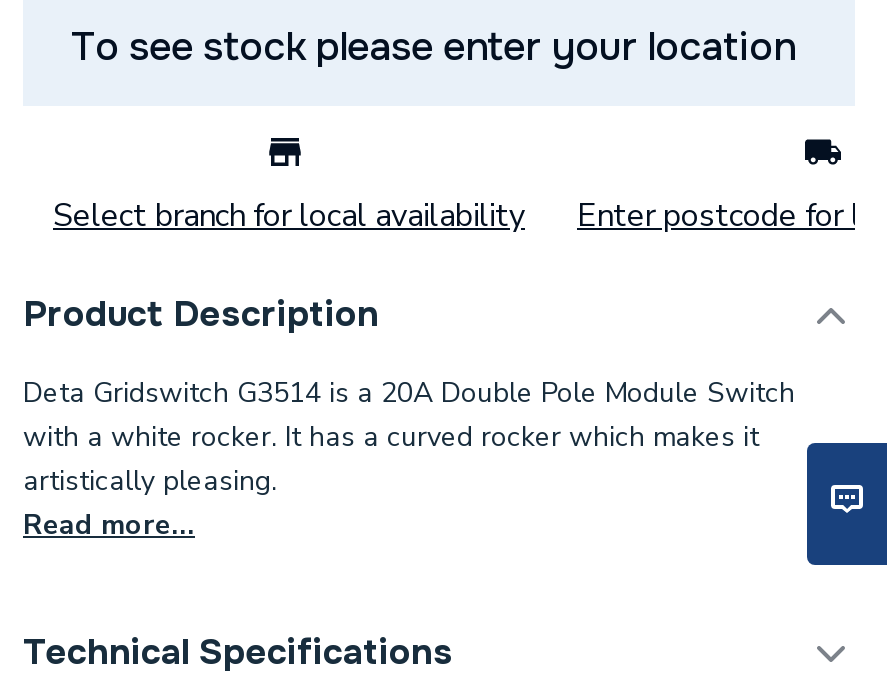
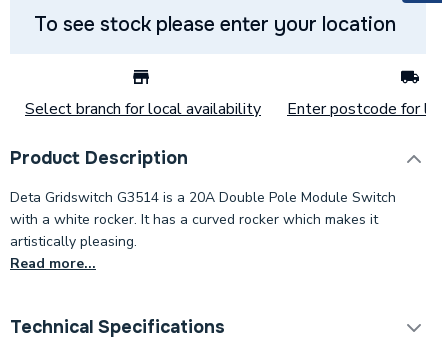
- [image]
